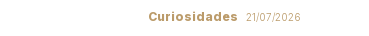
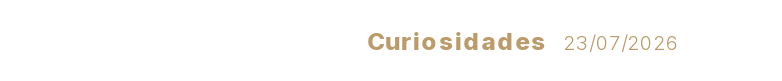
- Curiosidades 21/07/2026
+ Curiosidades 23/07/2026
